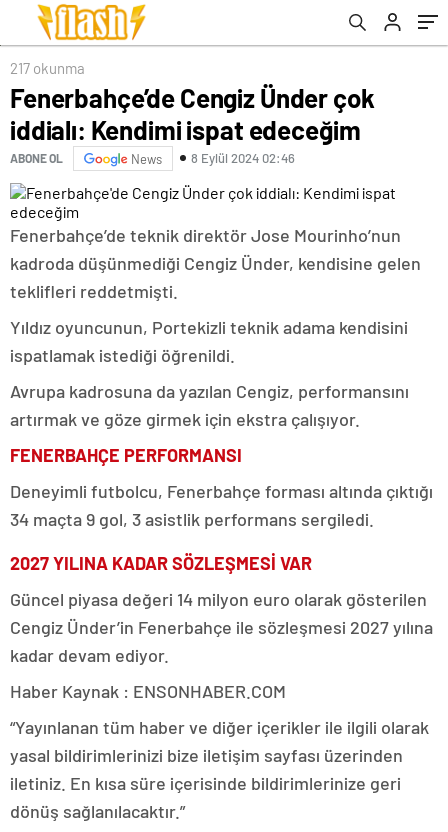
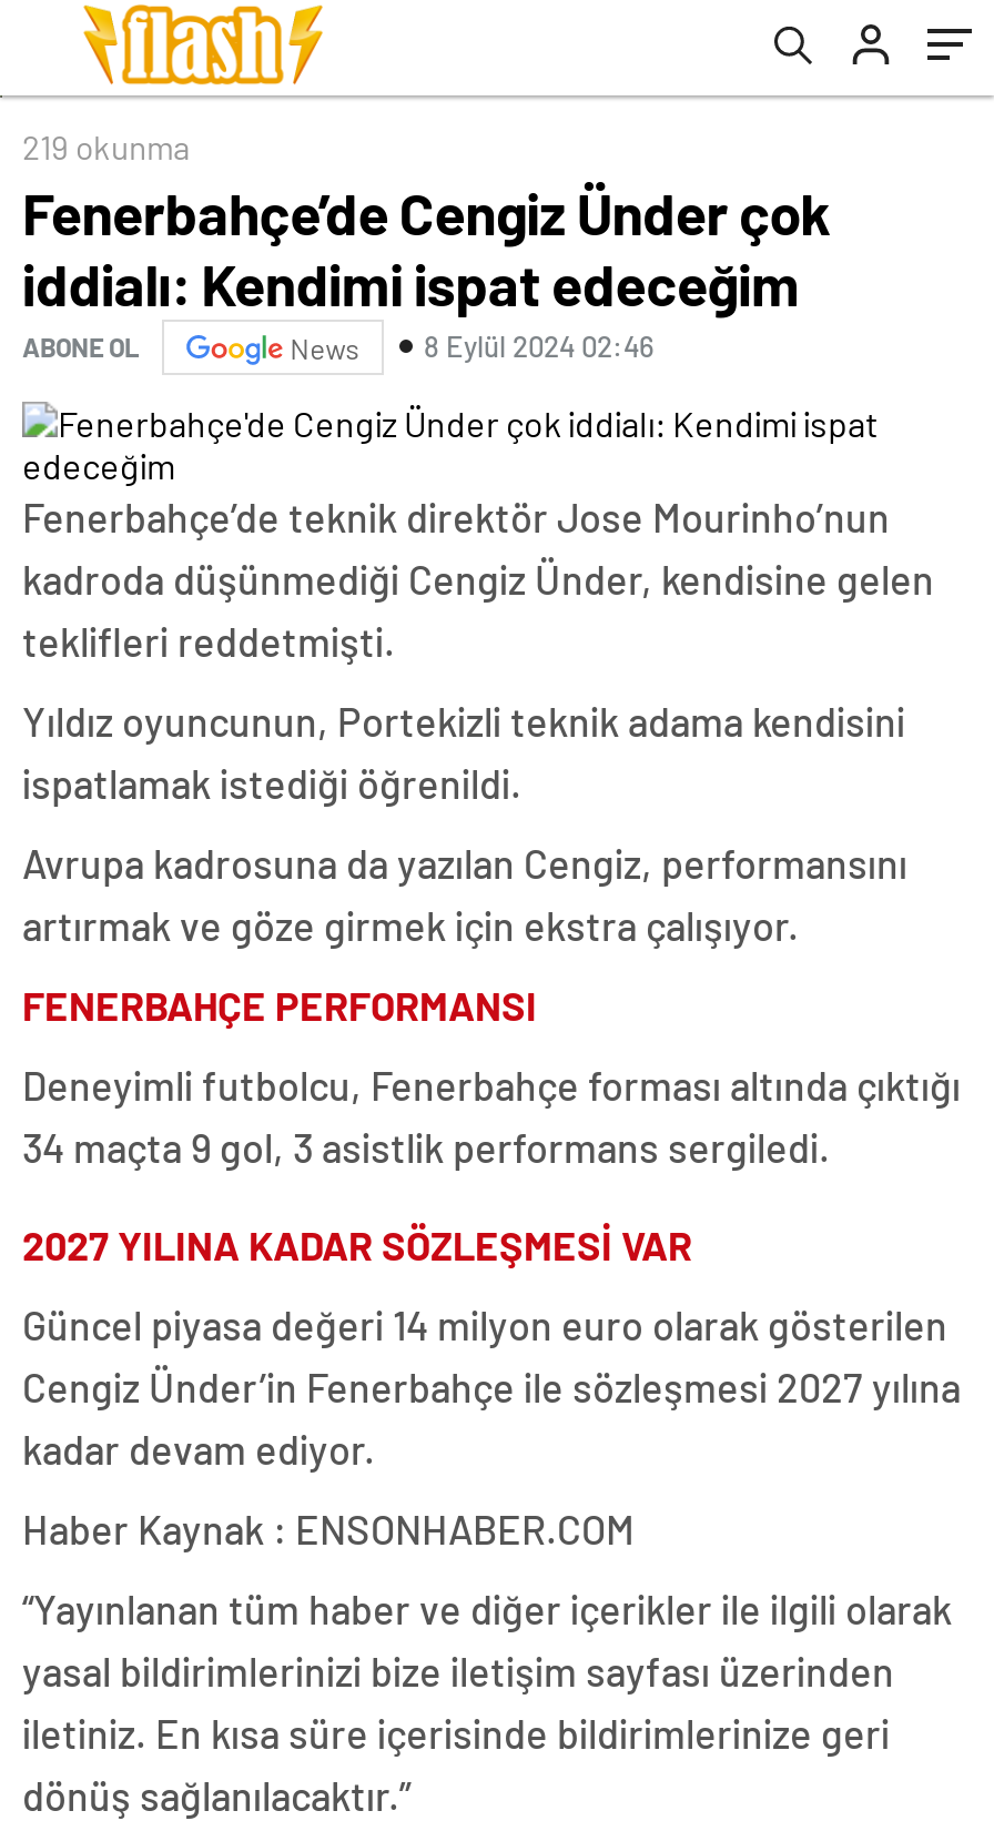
- 217 okunma
+ 219 okunma
